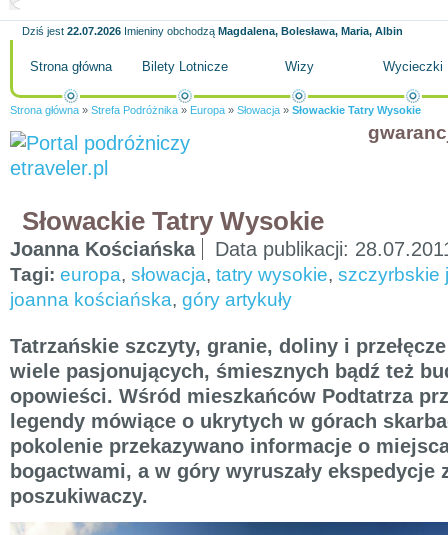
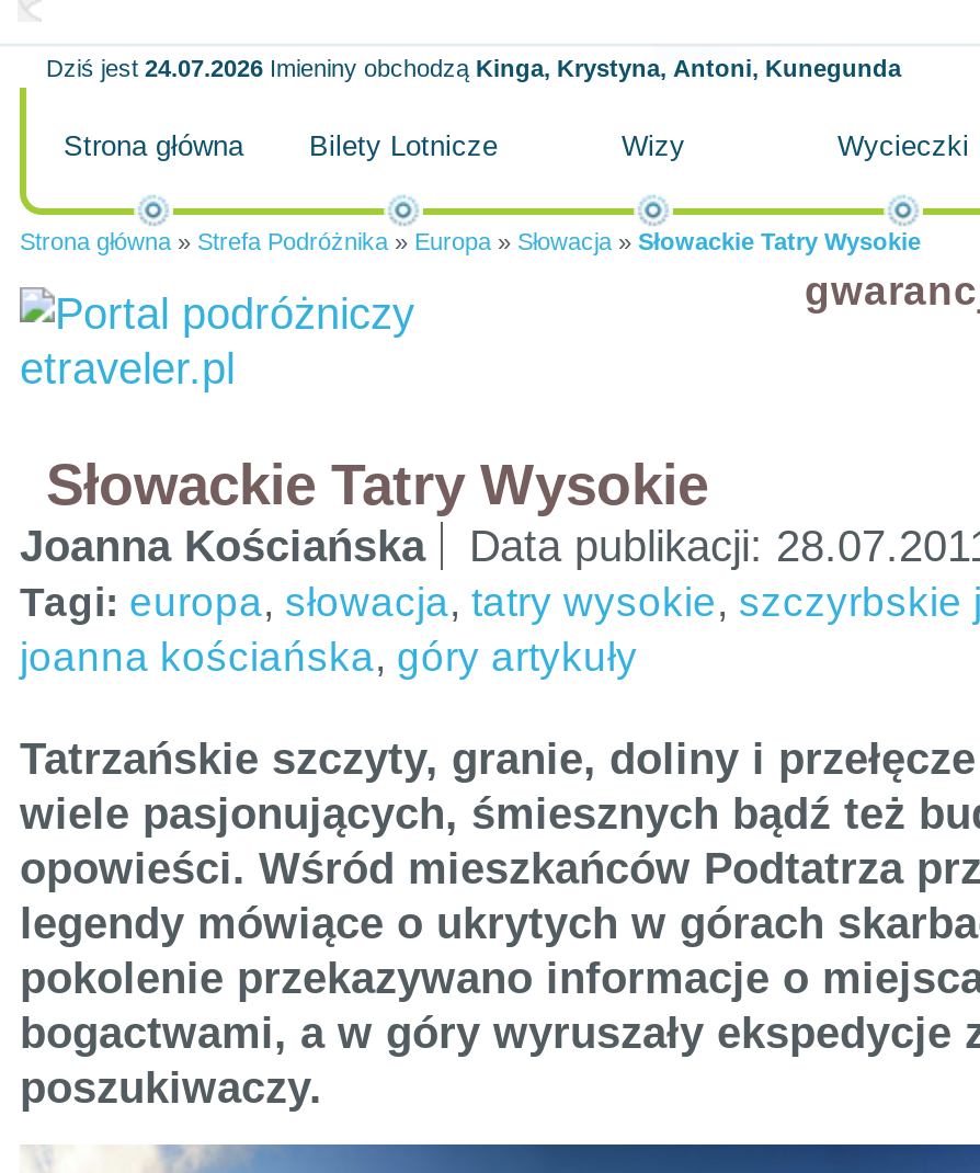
- Dziś jest 22.07.2026 Imieniny obchodzą Magdalena, Bolesława, Maria, Albin
+ Dziś jest 24.07.2026 Imieniny obchodzą Kinga, Krystyna, Antoni, Kunegunda
